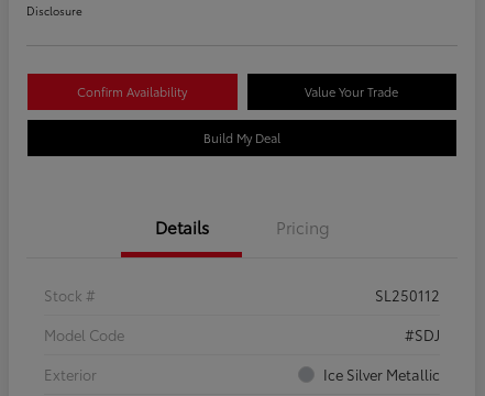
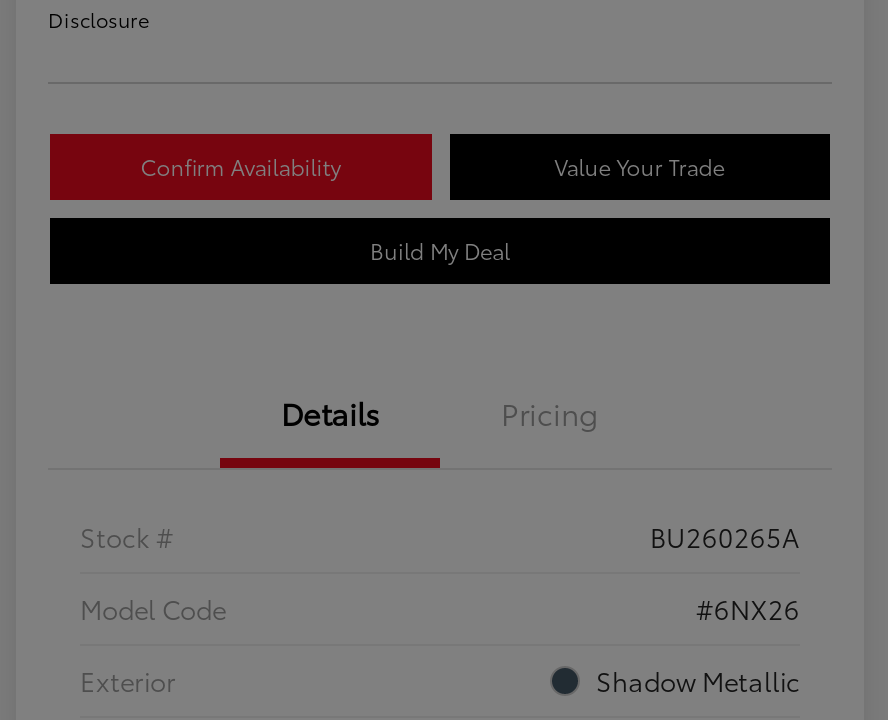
- SL250112
+ BU260265A

- #SDJ
+ #6NX26

- Ice Silver Metallic
+ Shadow Metallic
